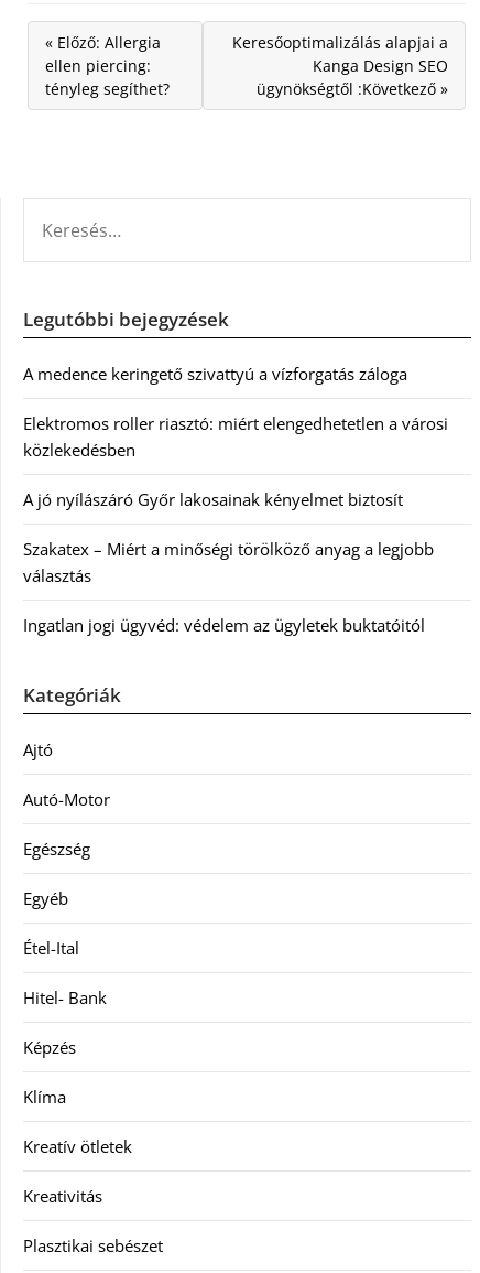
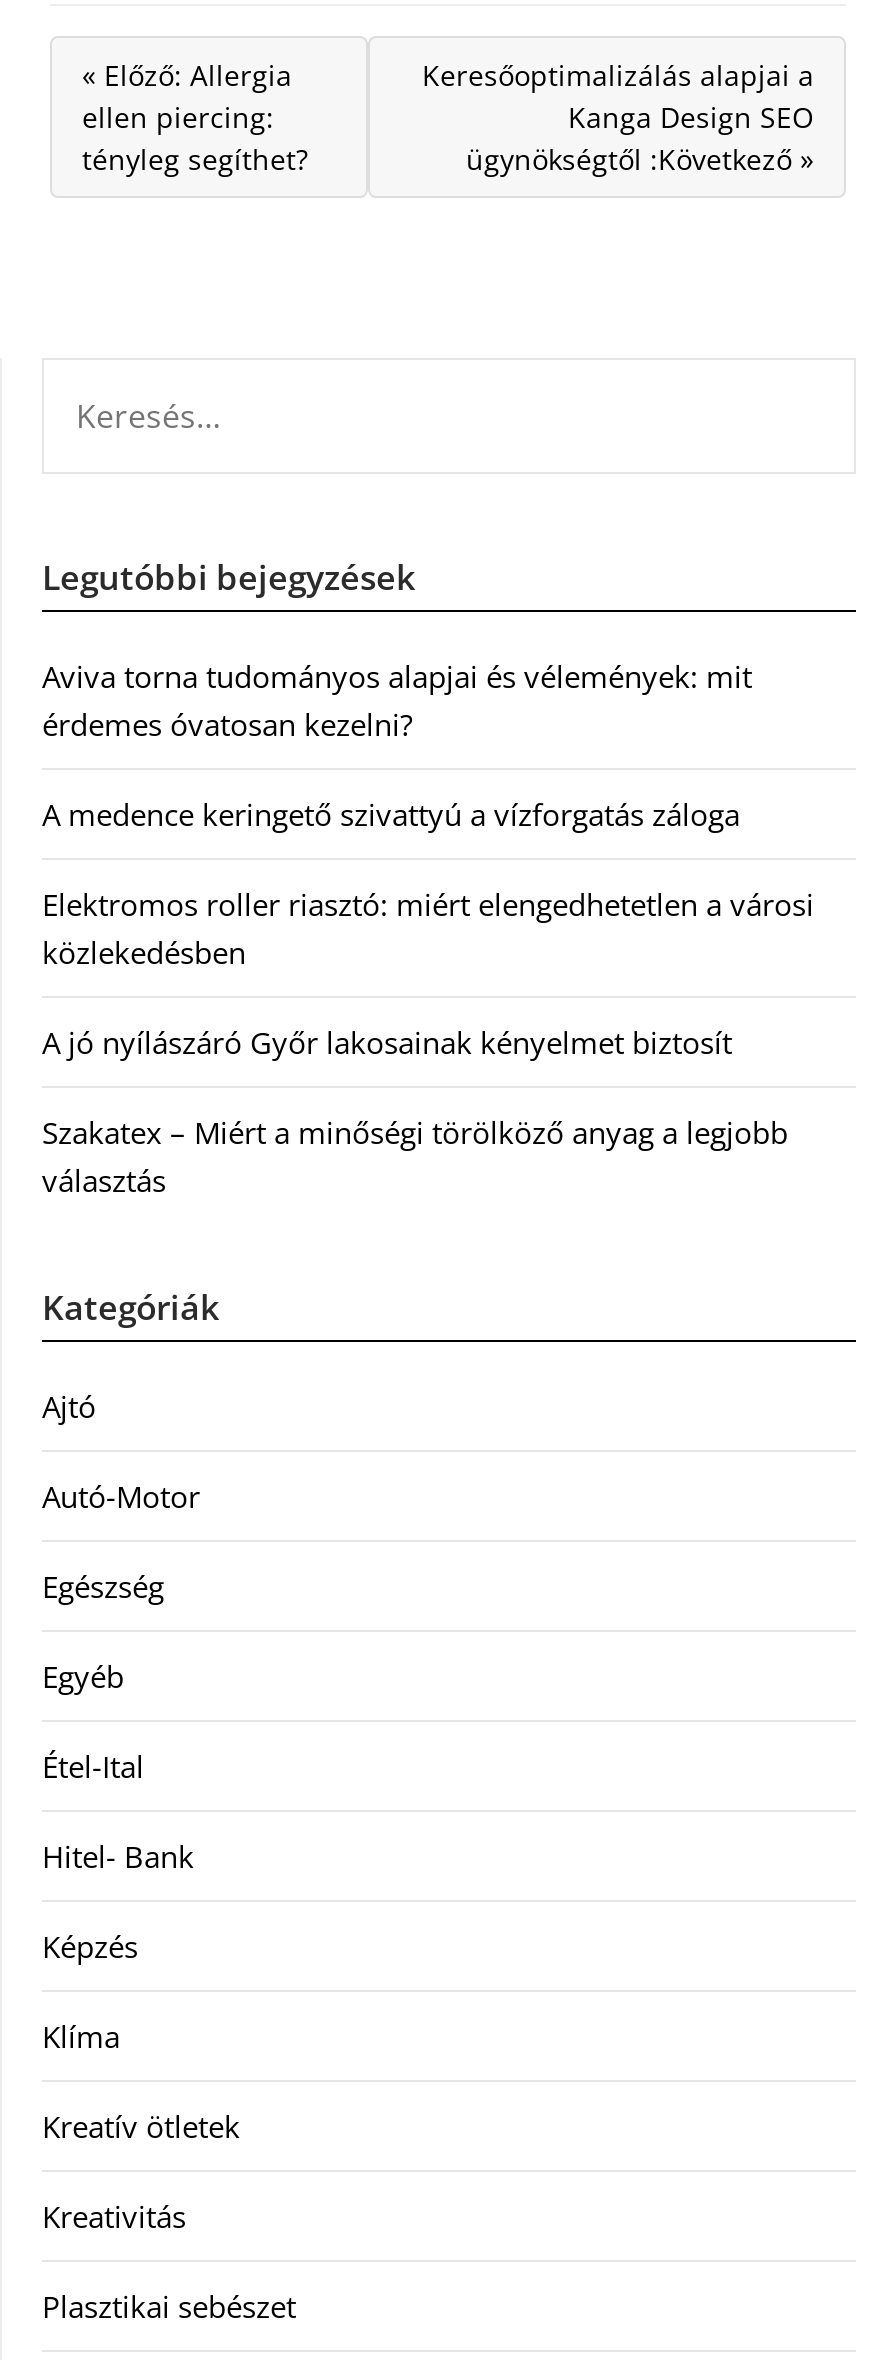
+ Aviva torna tudományos alapjai és vélemények: mit
+ érdemes óvatosan kezelni?

moved down: A medence keringető szivattyú a vízforgatás záloga | Elektromos roller riasztó: miért elengedhetetlen a városi | közlekedésben | A jó nyílászáró Győr lakosainak kényelmet biztosít | Szakatex – Miért a minőségi törölköző anyag a legjobb | választás

- Ingatlan jogi ügyvéd: védelem az ügyletek buktatóitól
